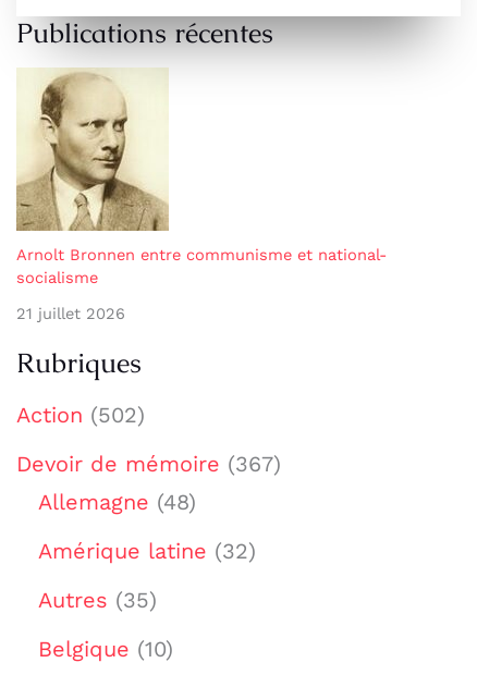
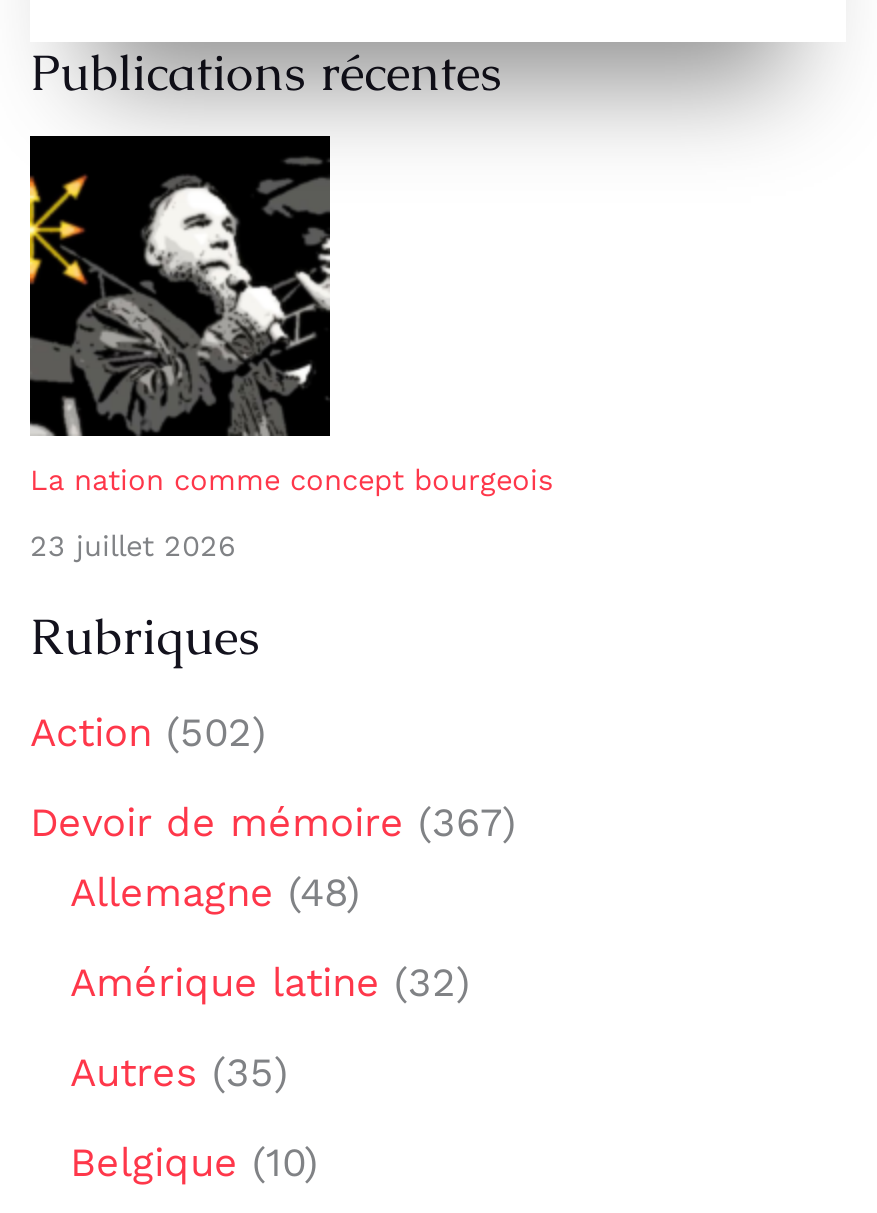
- [image]
- Arnolt Bronnen entre communisme et national-
- socialisme
+ [image]
+ La nation comme concept bourgeois

- 21 juillet 2026
+ 23 juillet 2026
